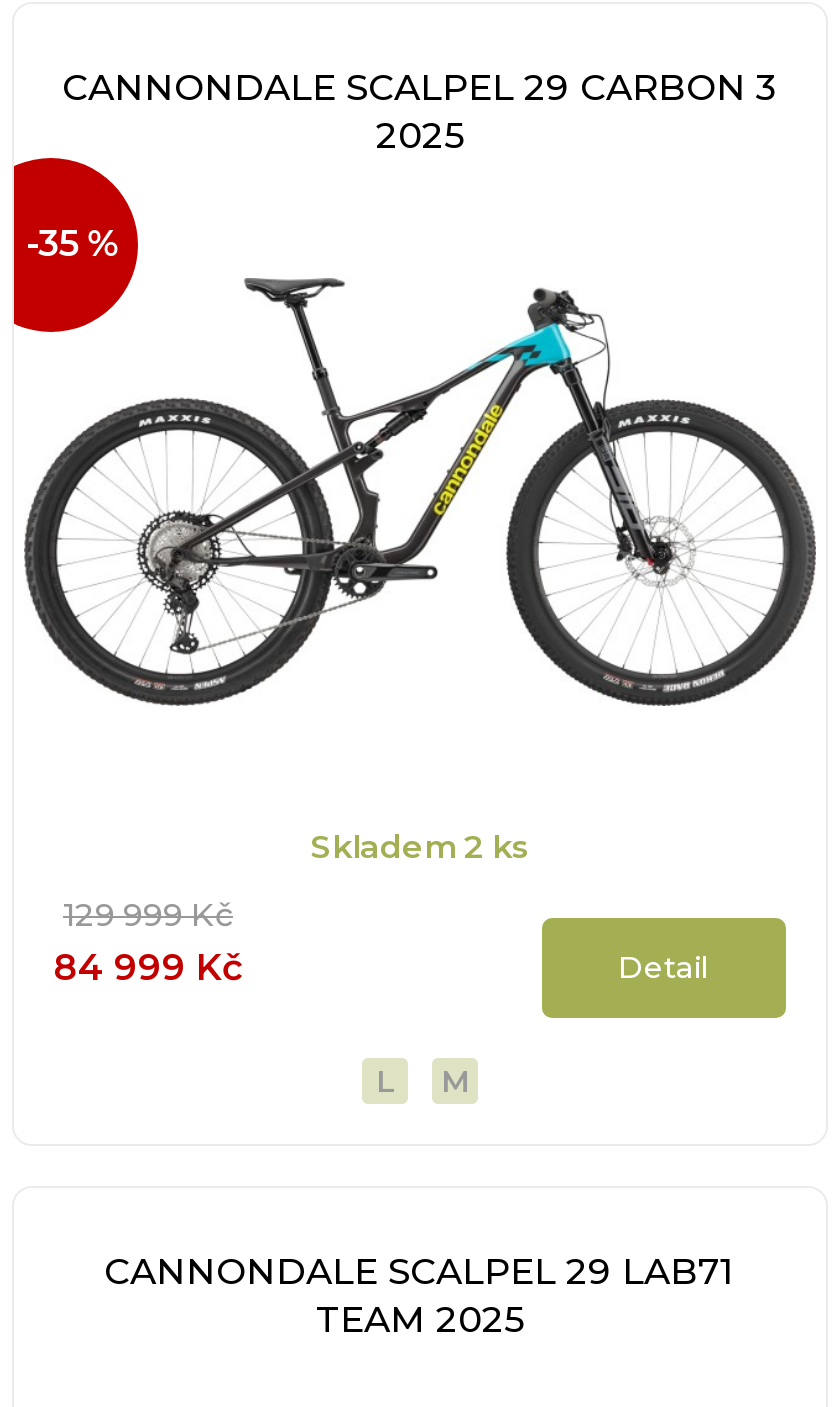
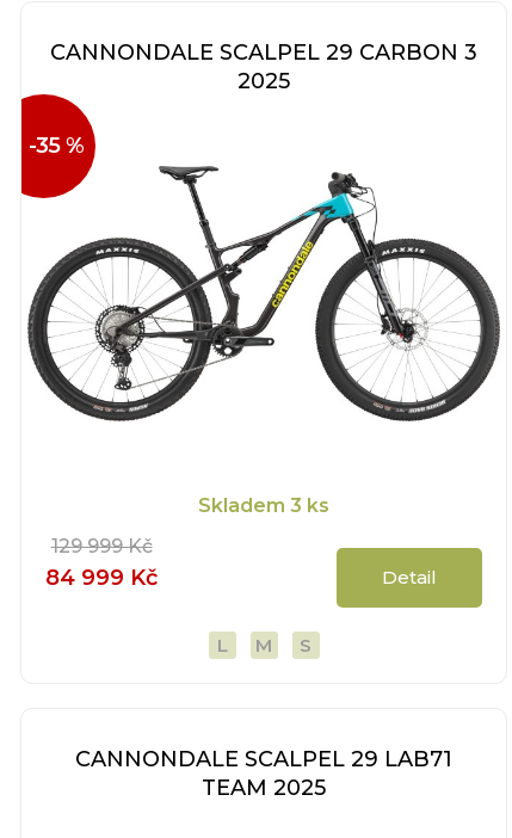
- Skladem 2 ks
+ Skladem 3 ks

+ S
